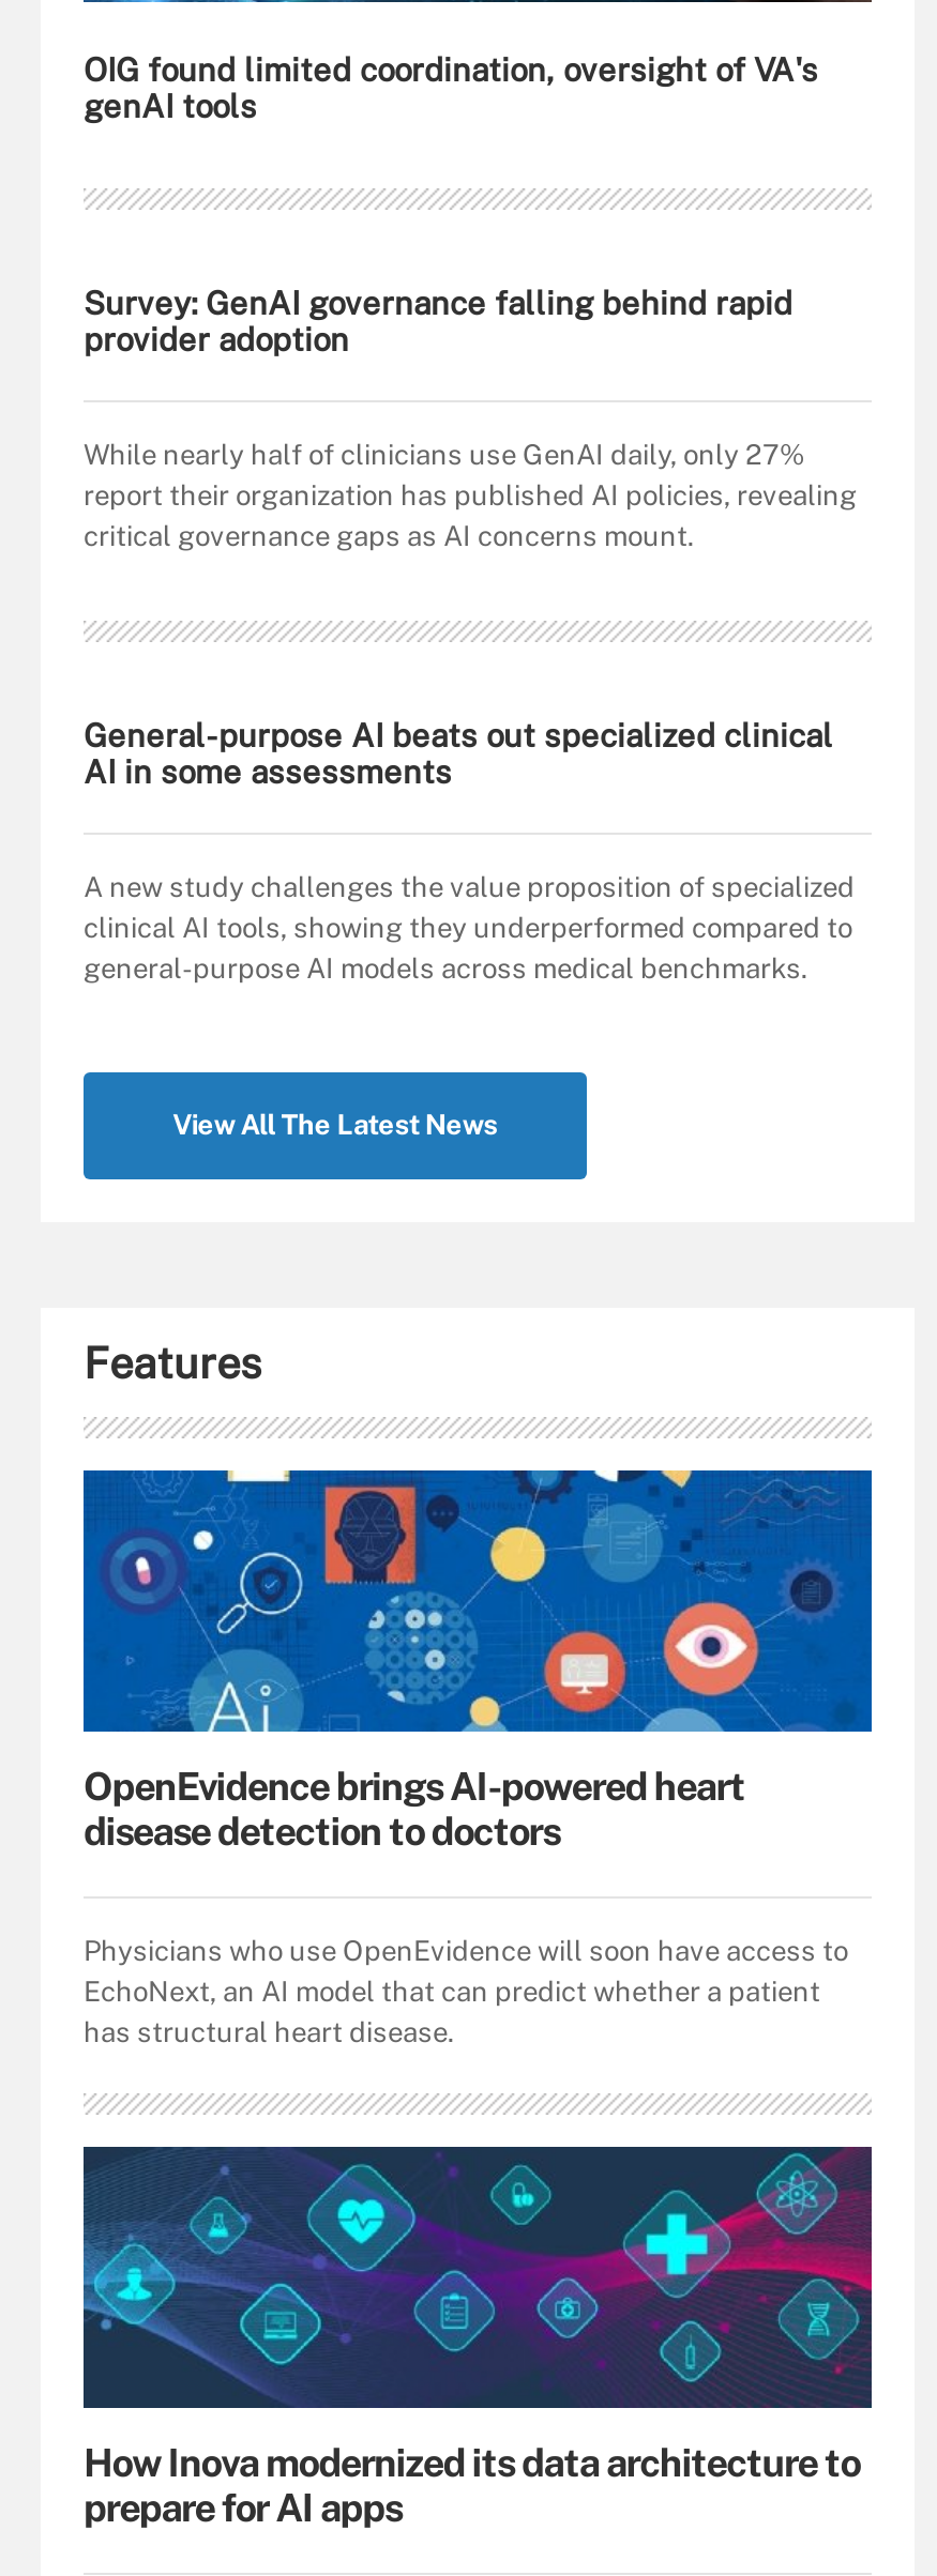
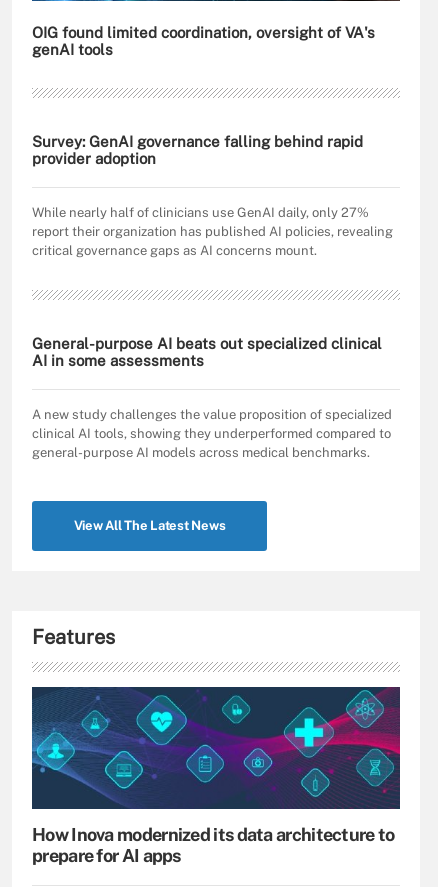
- [image]
- OpenEvidence brings AI-powered heart
- disease detection to doctors
- Physicians who use OpenEvidence will soon have access to
- EchoNext, an AI model that can predict whether a patient
- has structural heart disease.
